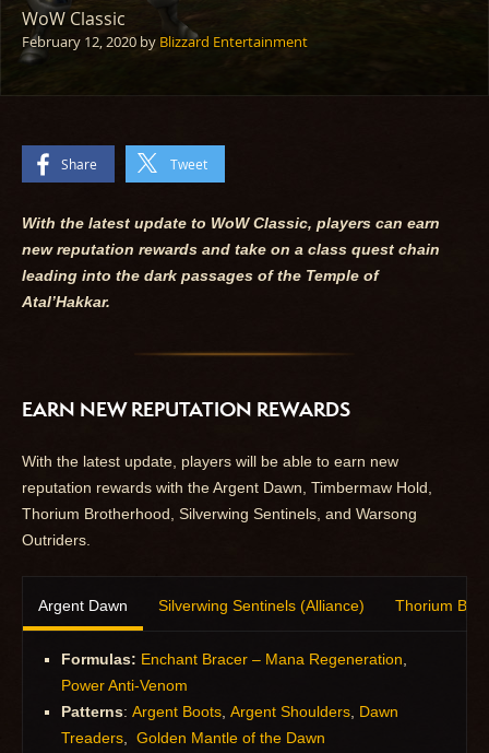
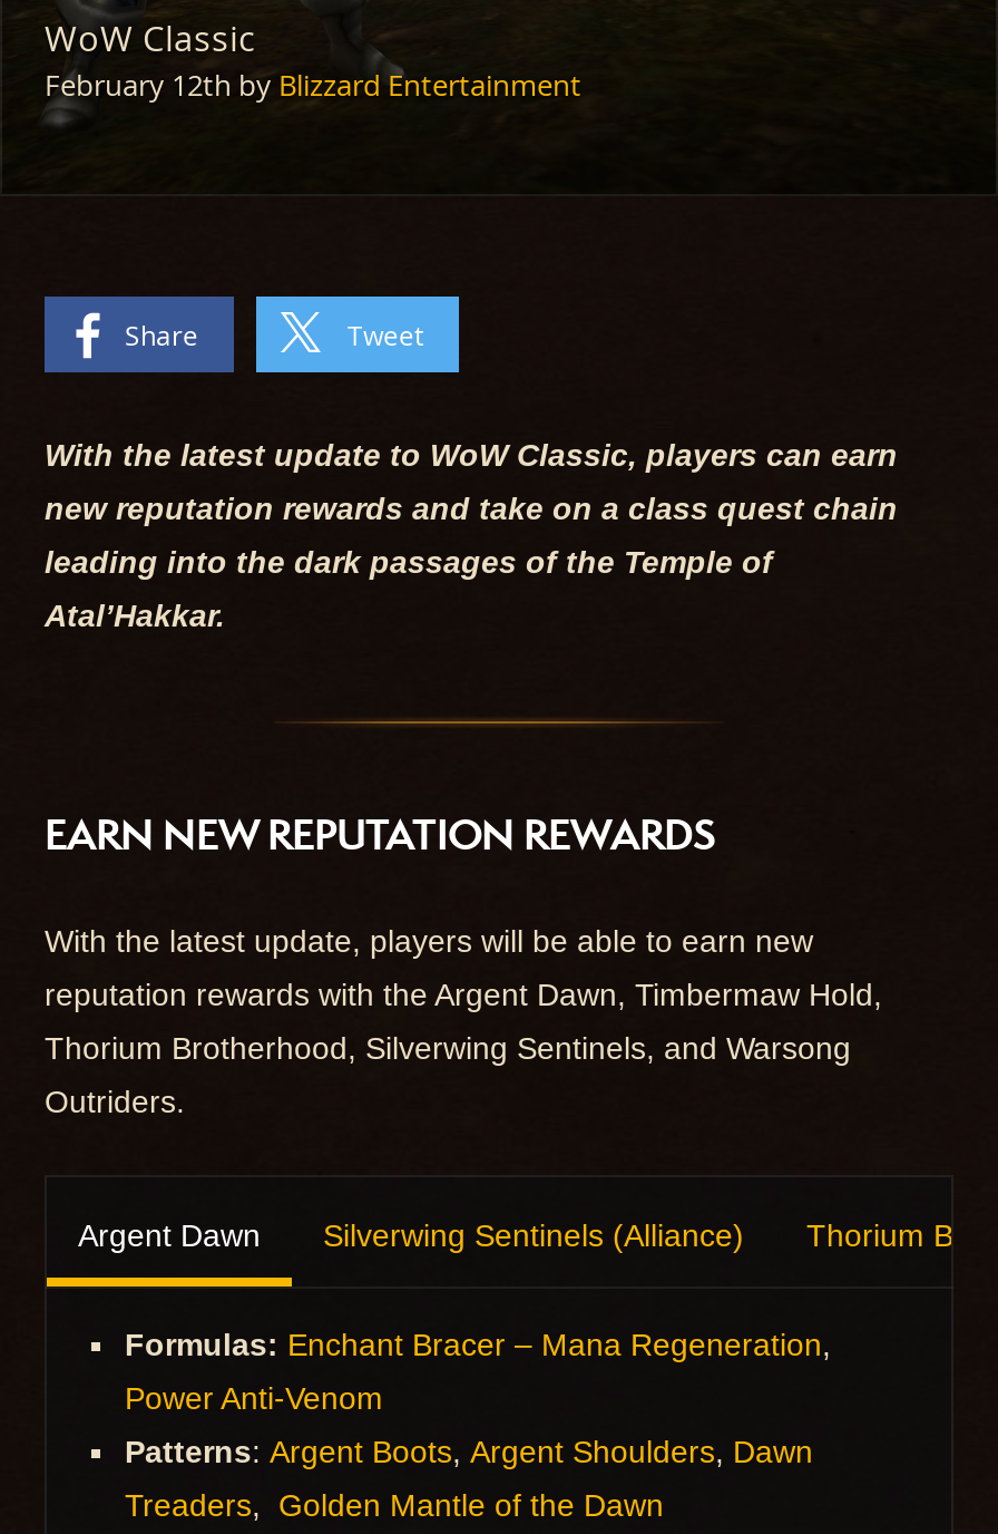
- February 12, 2020 by Blizzard Entertainment
+ February 12th by Blizzard Entertainment
